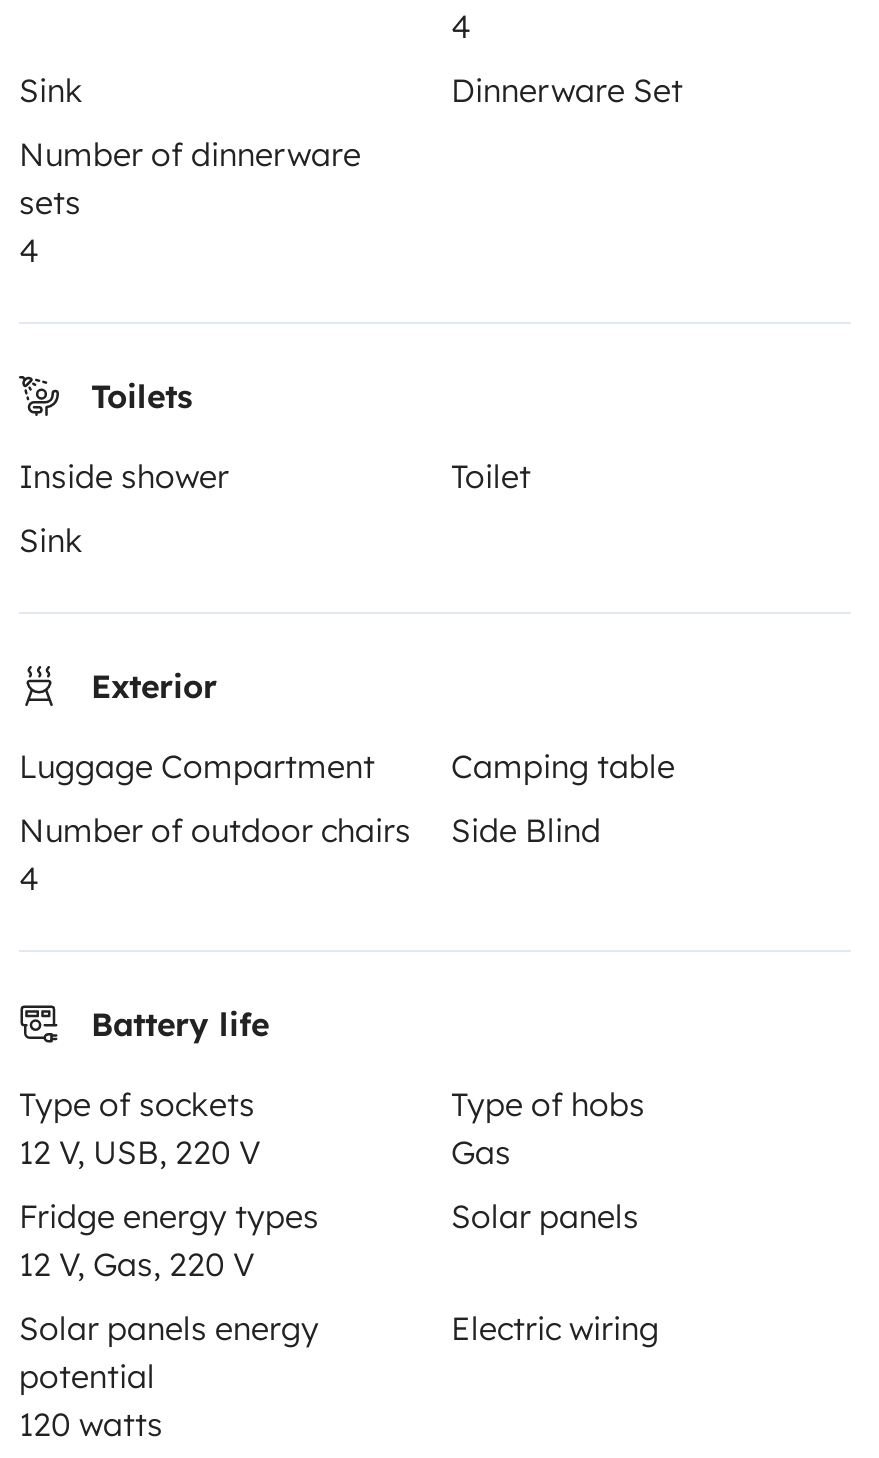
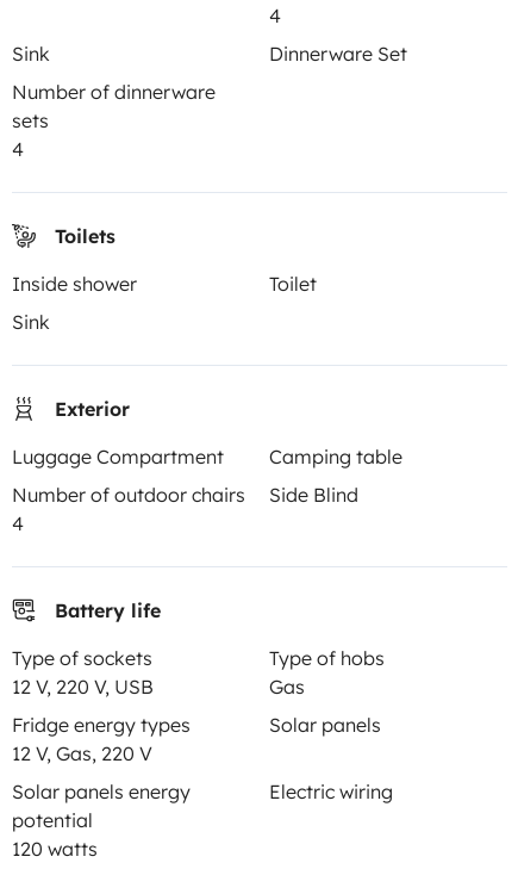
- 12 V, USB, 220 V
+ 12 V, 220 V, USB
